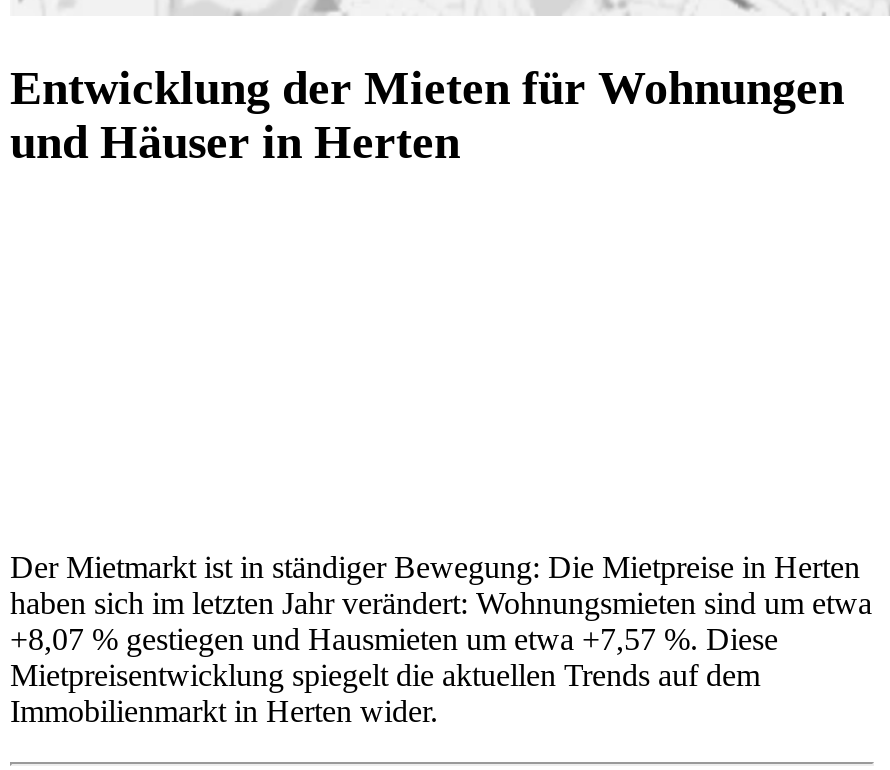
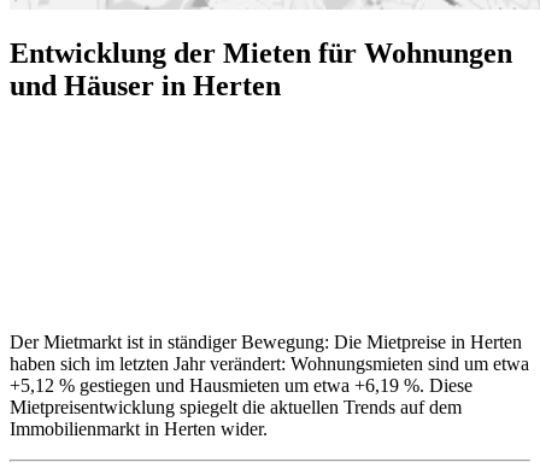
- +8,07 % gestiegen und Hausmieten um etwa +7,57 %. Diese
+ +5,12 % gestiegen und Hausmieten um etwa +6,19 %. Diese
